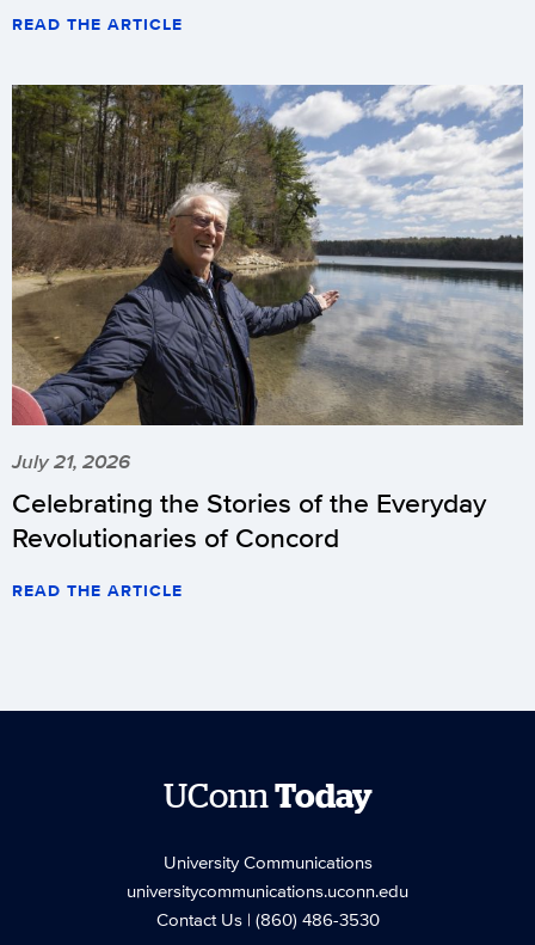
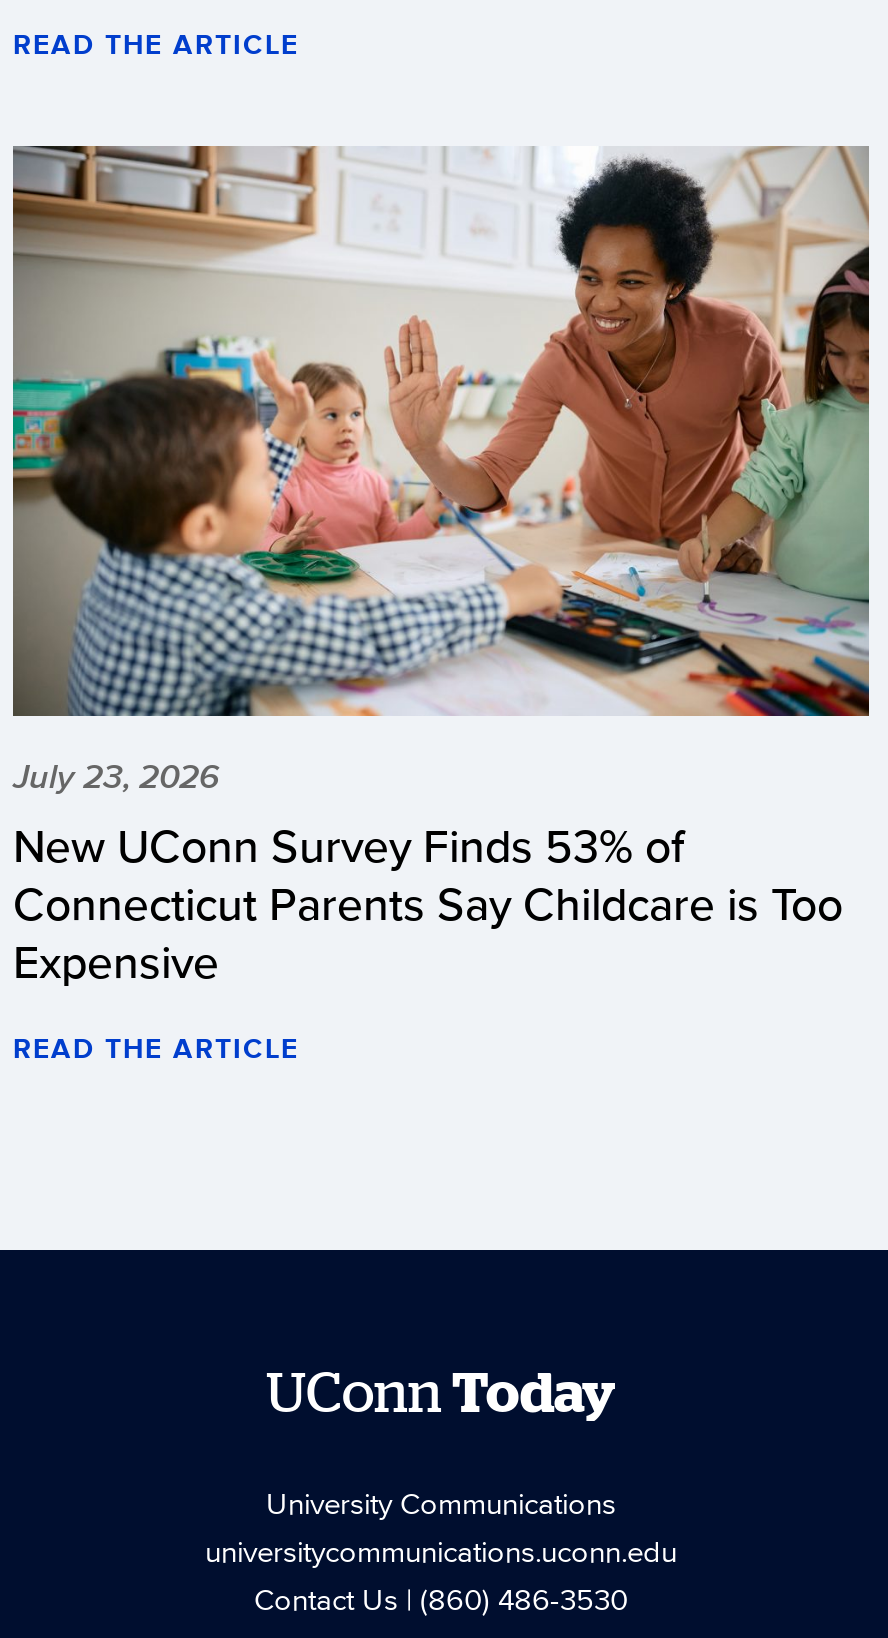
- [image]
- July 21, 2026
- Celebrating the Stories of the Everyday
- Revolutionaries of Concord
+ [image]
+ July 23, 2026
+ New UConn Survey Finds 53% of
+ Connecticut Parents Say Childcare is Too
+ Expensive
